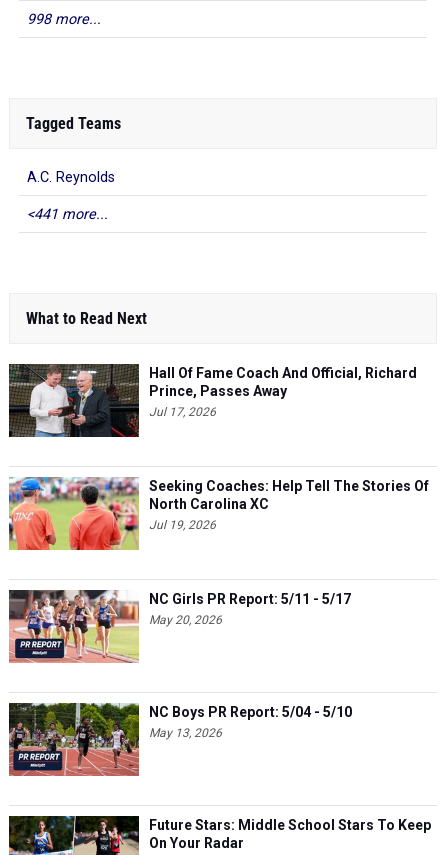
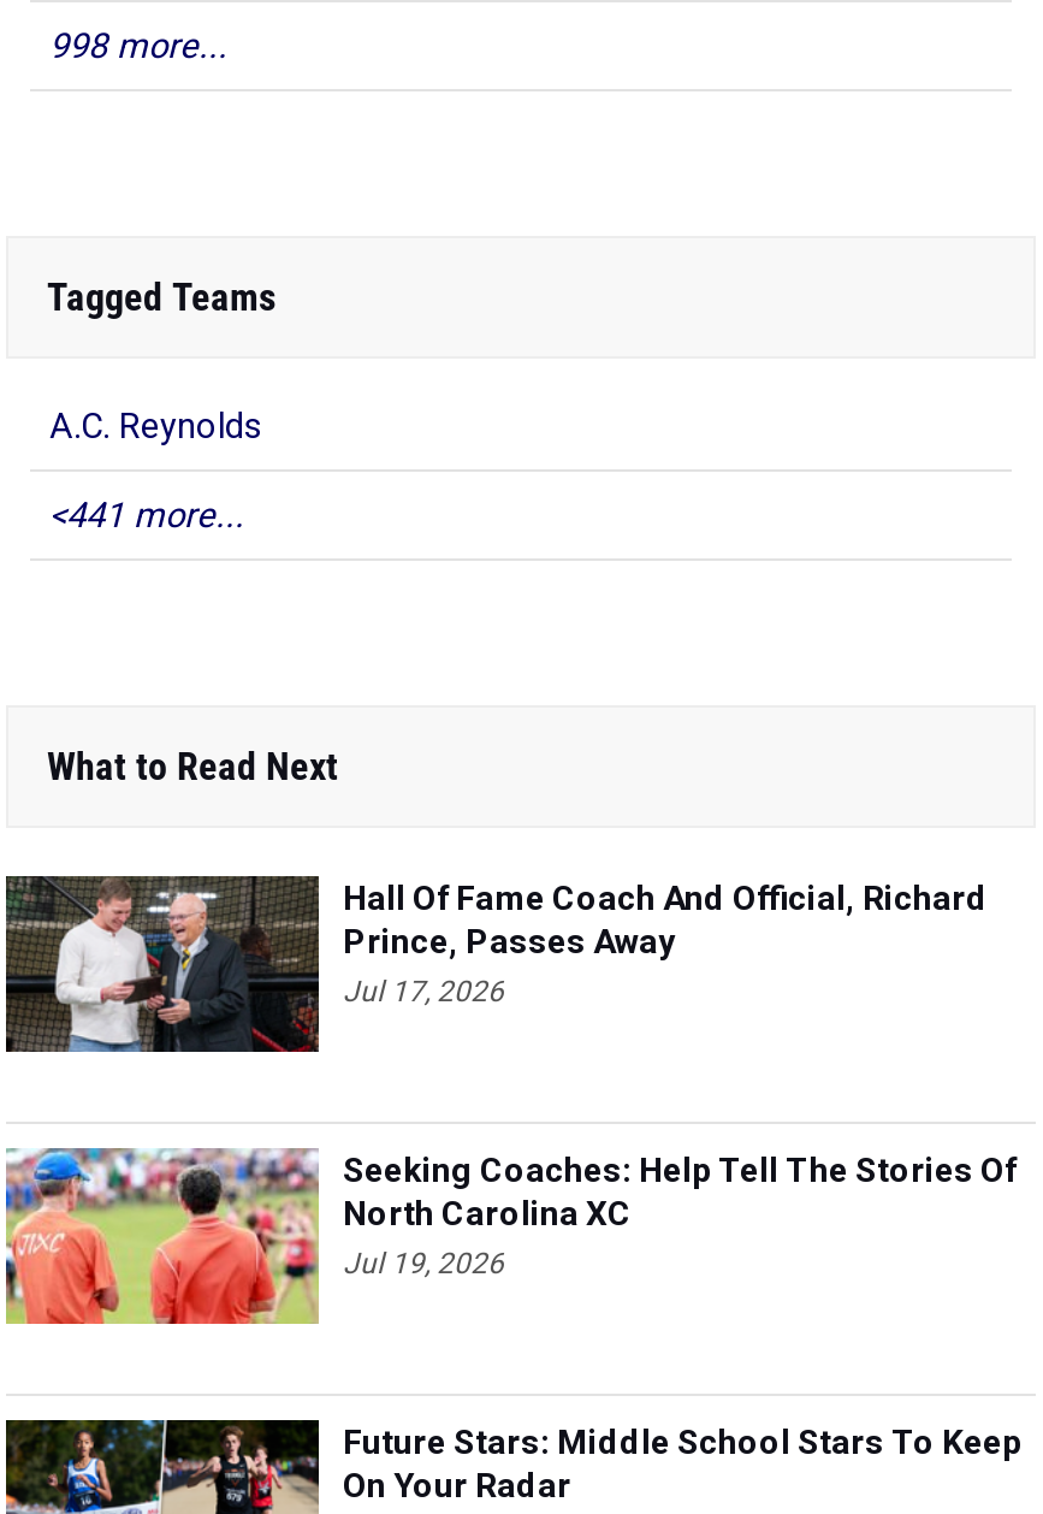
- [image]
- NC Girls PR Report: 5/11 - 5/17
- May 20, 2026

- [image]
- NC Boys PR Report: 5/04 - 5/10
- May 13, 2026
